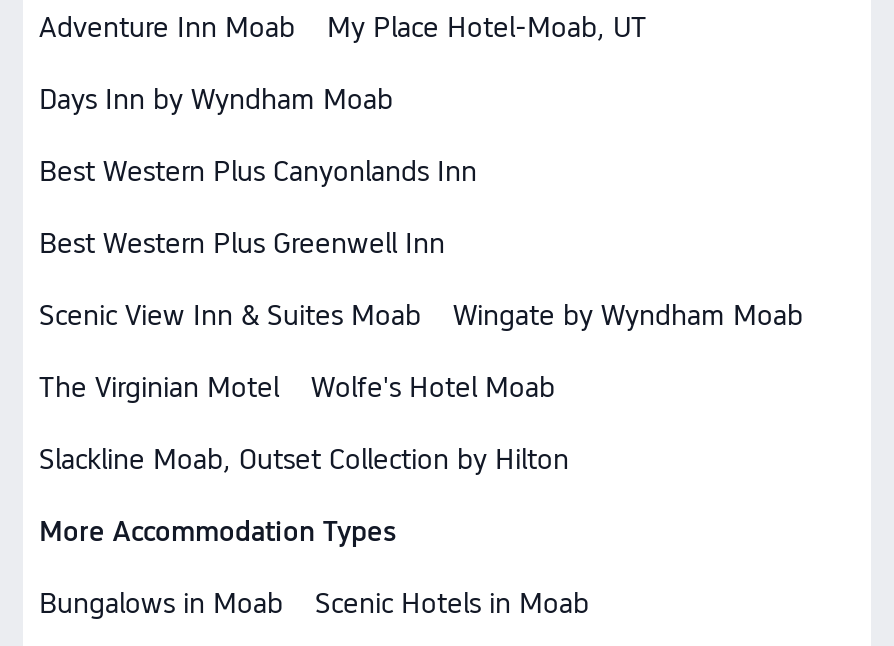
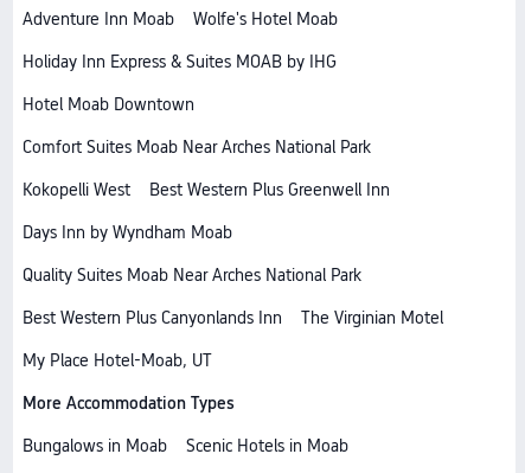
moved down: Best Western Plus Canyonlands Inn | The Virginian Motel | My Place Hotel-Moab, UT

moved down: Best Western Plus Greenwell Inn | Days Inn by Wyndham Moab

- Scenic View Inn & Suites Moab
- Wingate by Wyndham Moab

moved up: Wolfe's Hotel Moab

- Slackline Moab, Outset Collection by Hilton
+ Holiday Inn Express & Suites MOAB by IHG
+ Hotel Moab Downtown
+ Comfort Suites Moab Near Arches National Park
+ Kokopelli West
+ Quality Suites Moab Near Arches National Park
